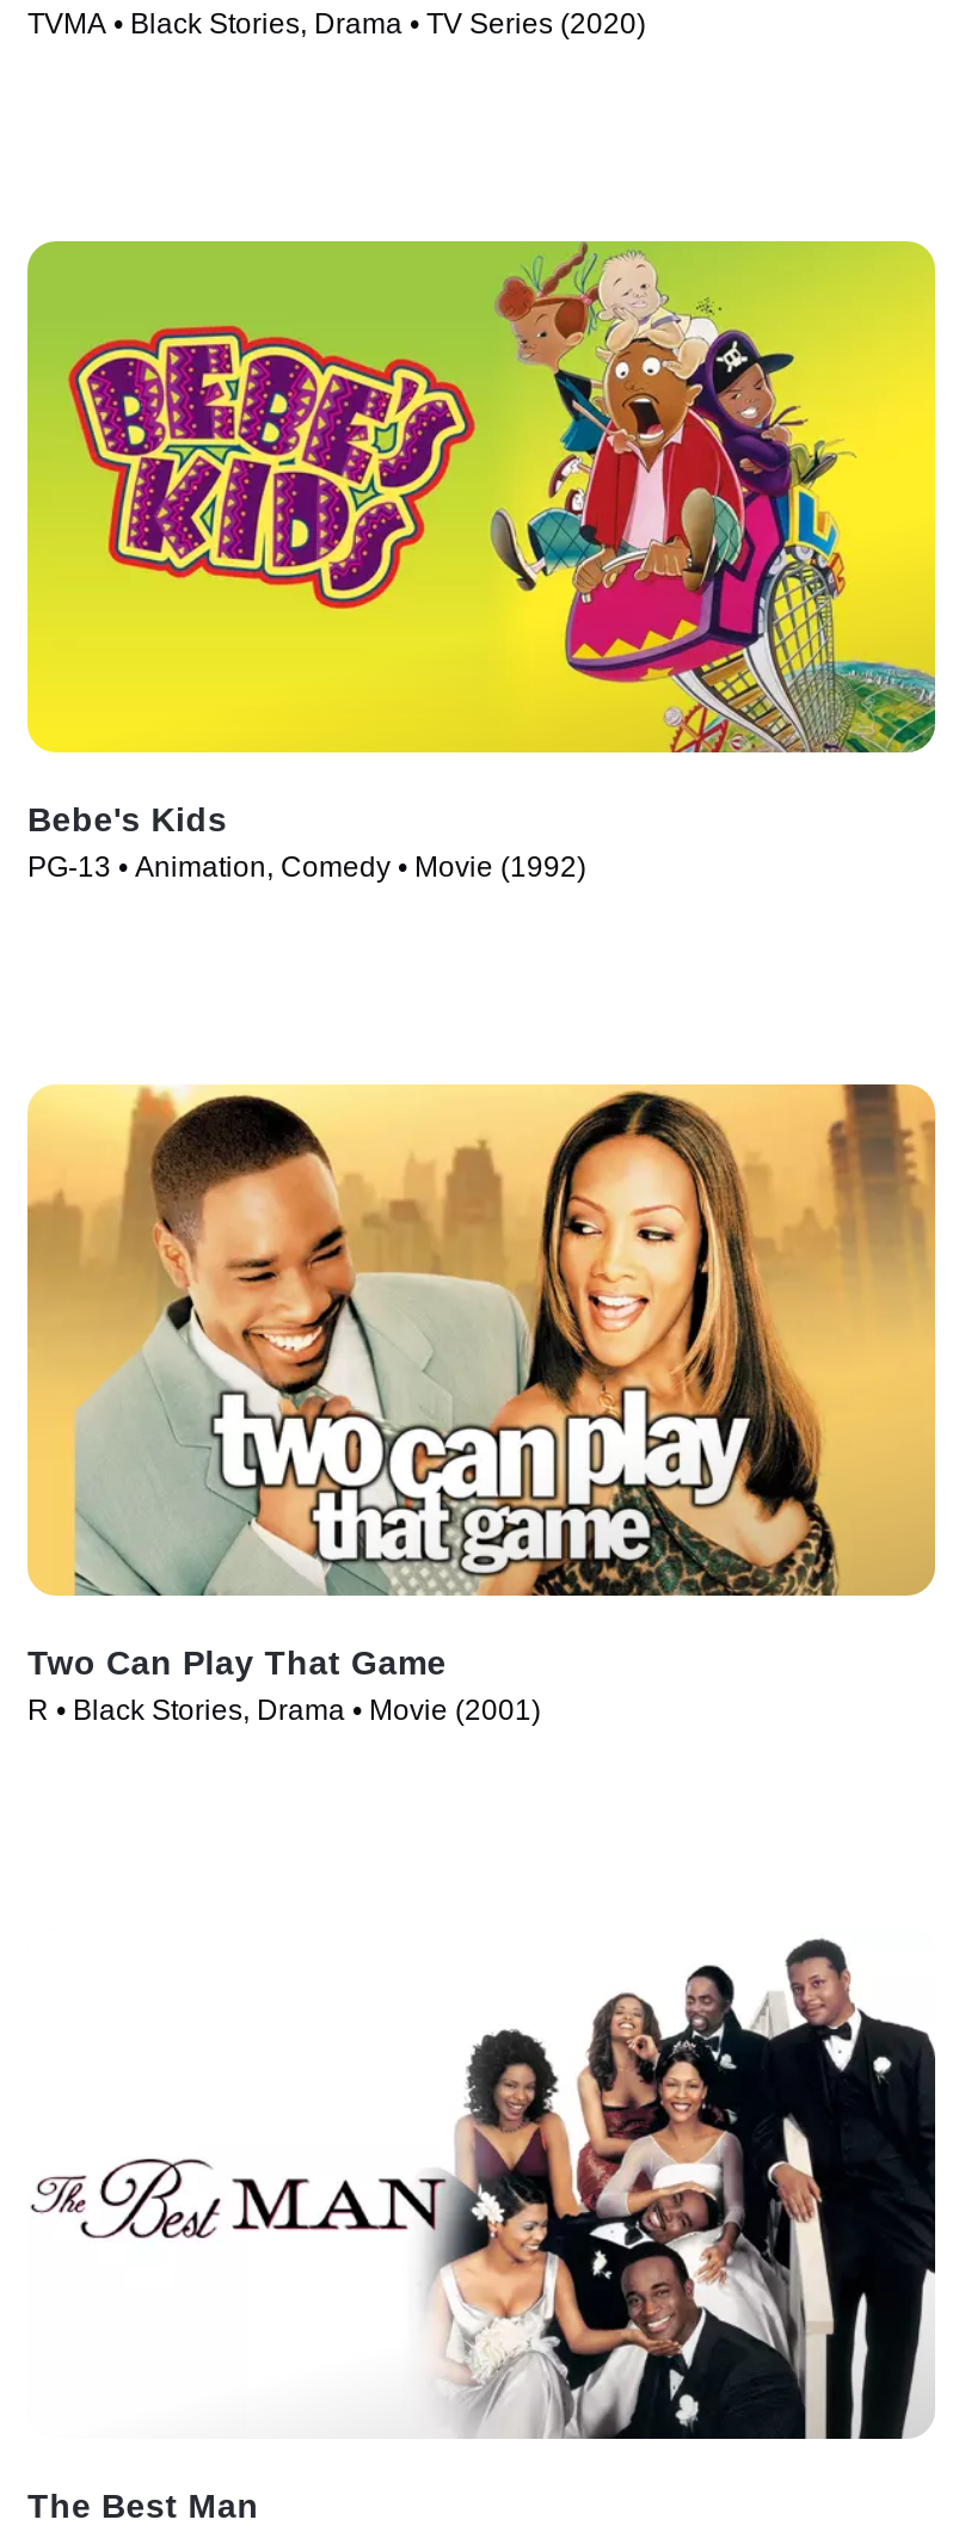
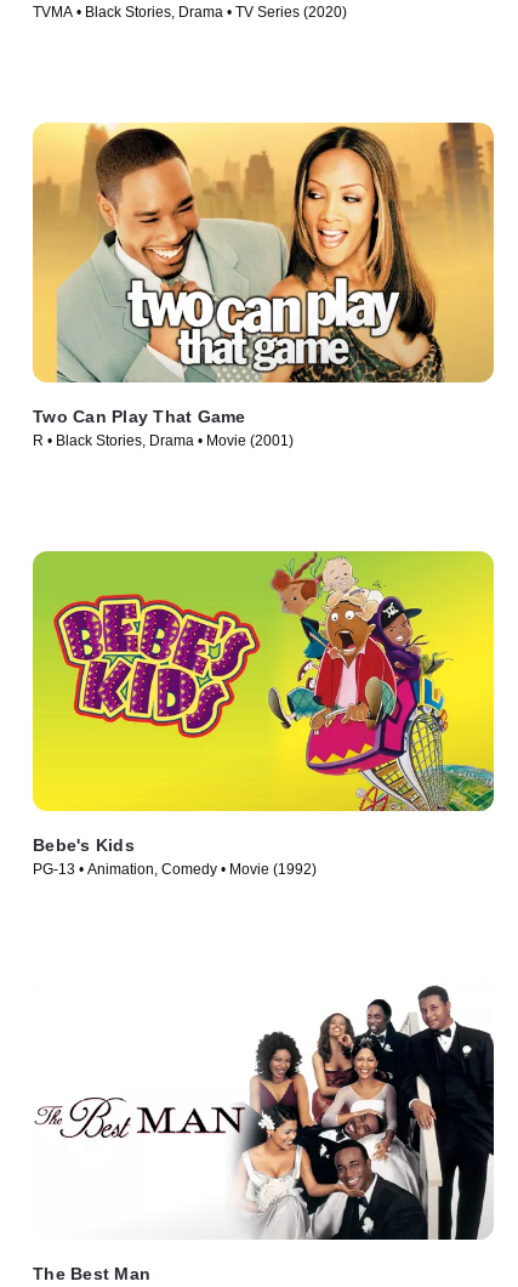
moved down: [image] | Bebe's Kids | PG-13 • Animation, Comedy • Movie (1992)

moved up: [image] | Two Can Play That Game | R • Black Stories, Drama • Movie (2001)
